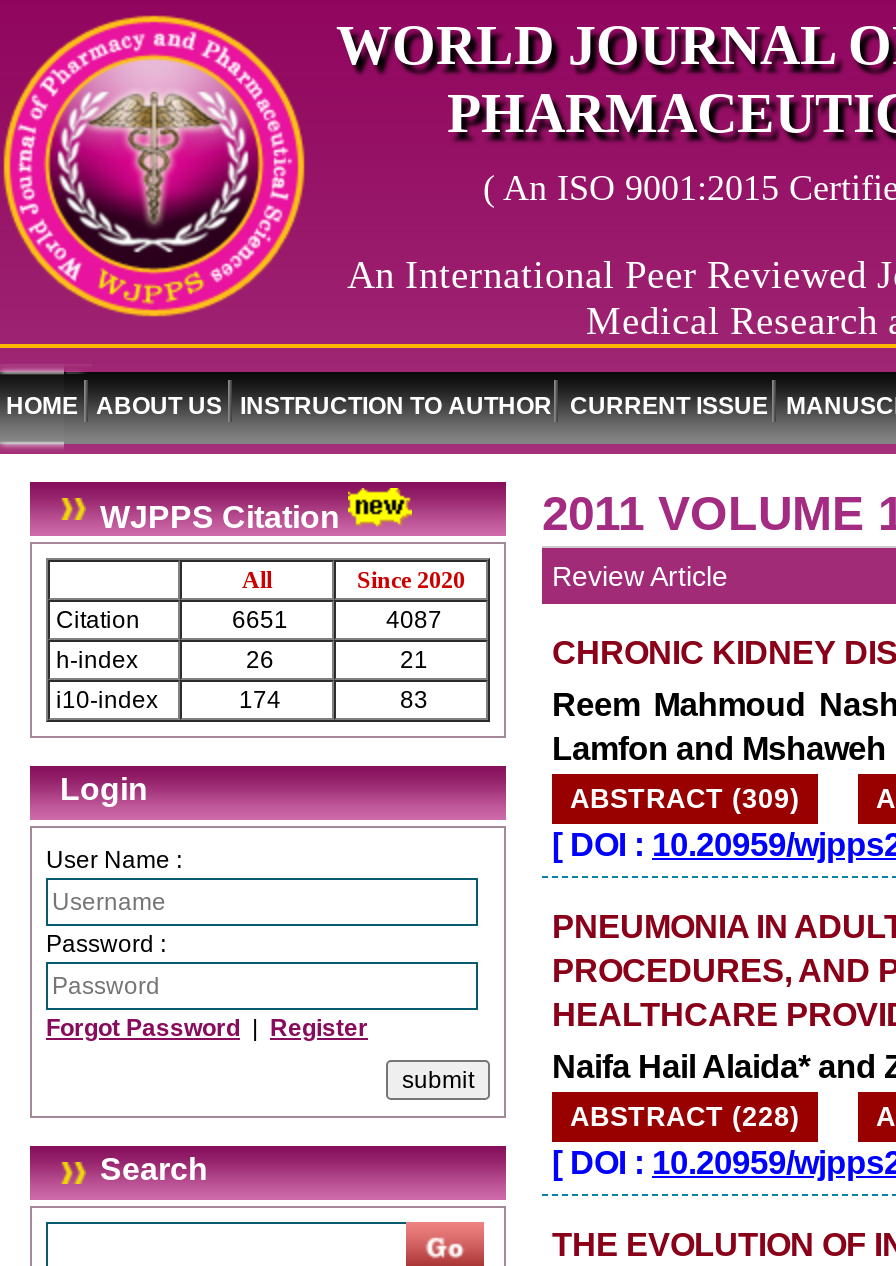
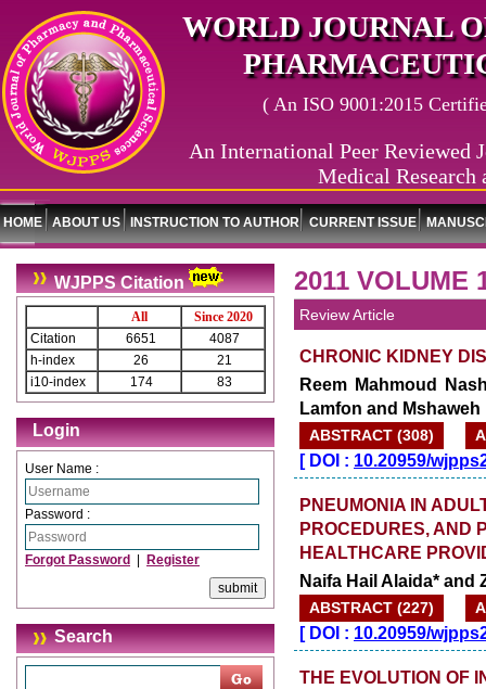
- ABSTRACT (309)
+ ABSTRACT (308)

- ABSTRACT (228)
+ ABSTRACT (227)
